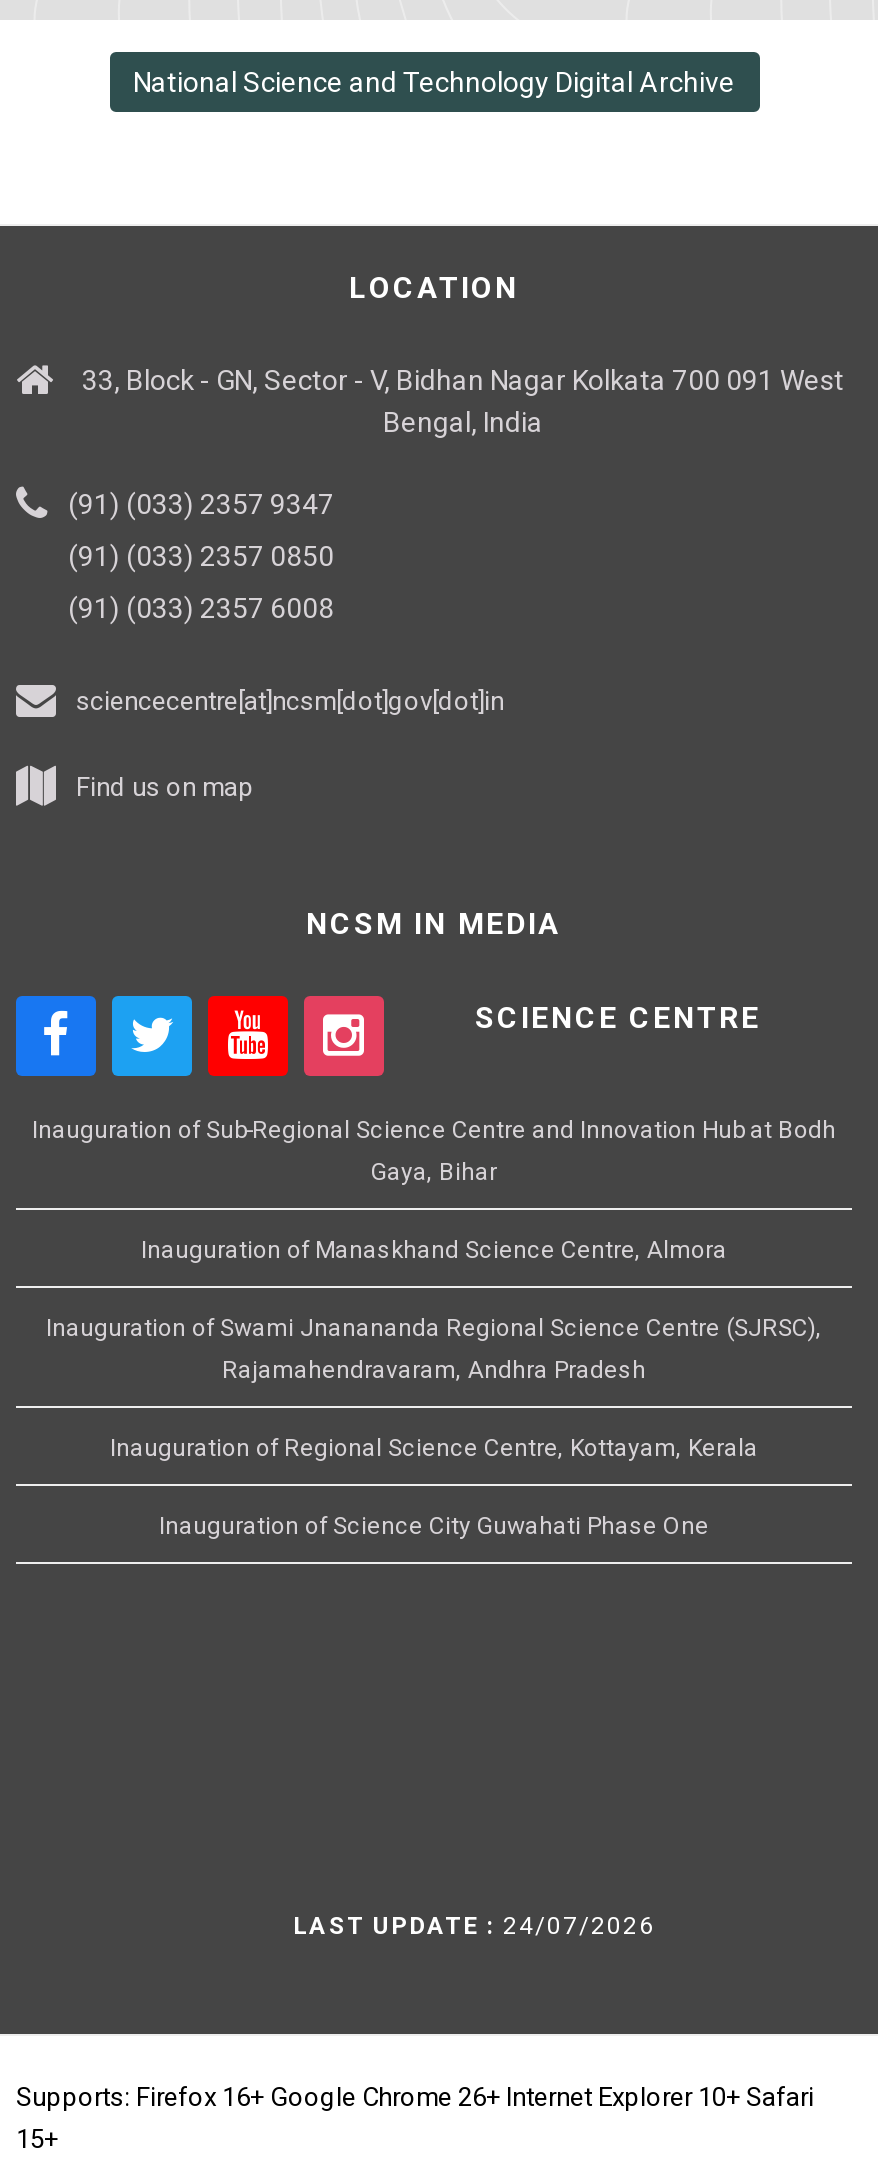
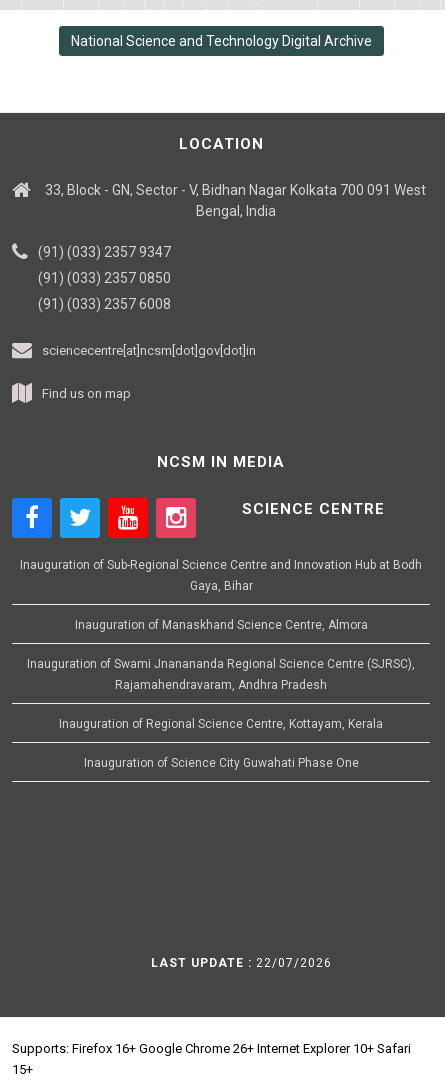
- LAST UPDATE : 24/07/2026
+ LAST UPDATE : 22/07/2026
